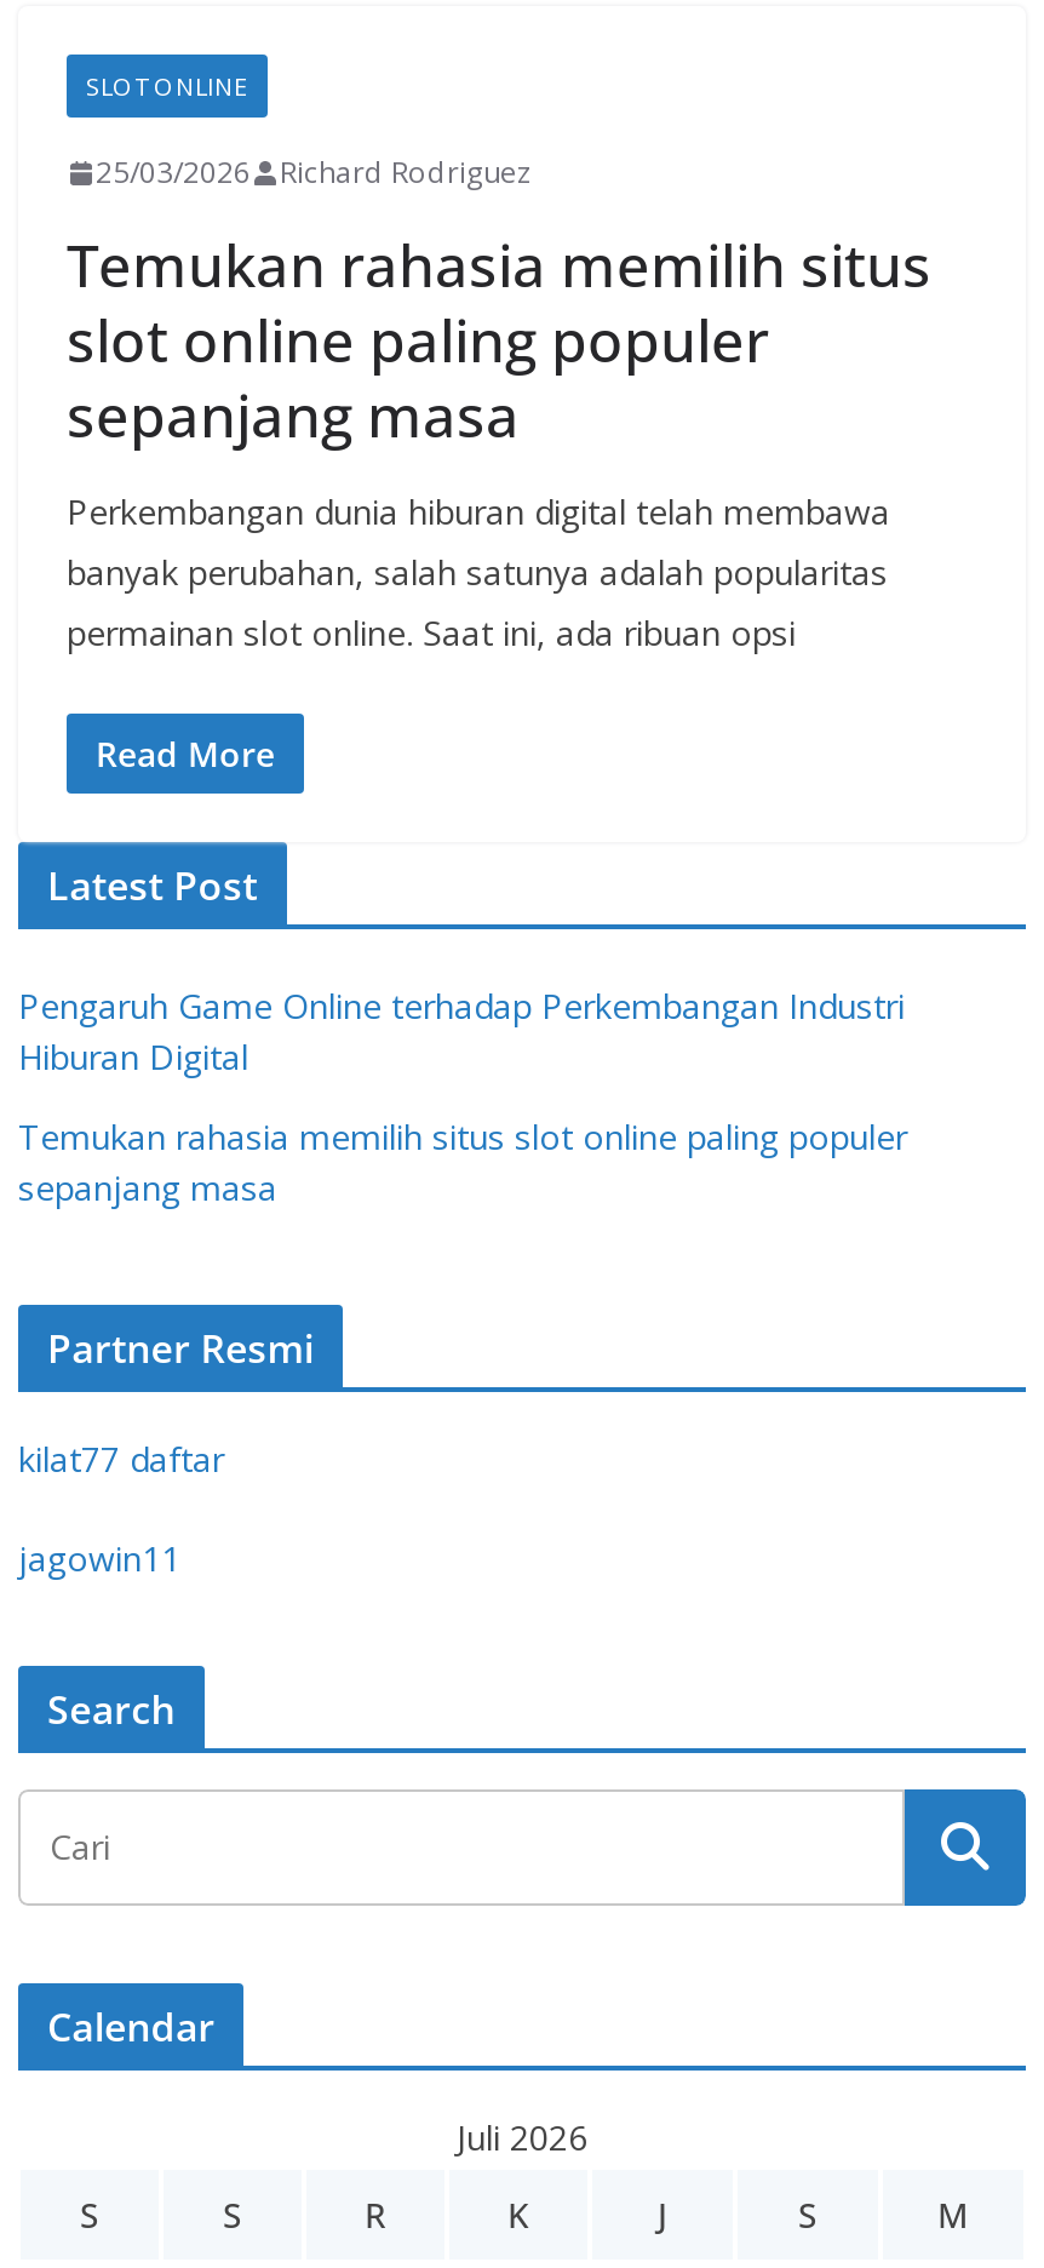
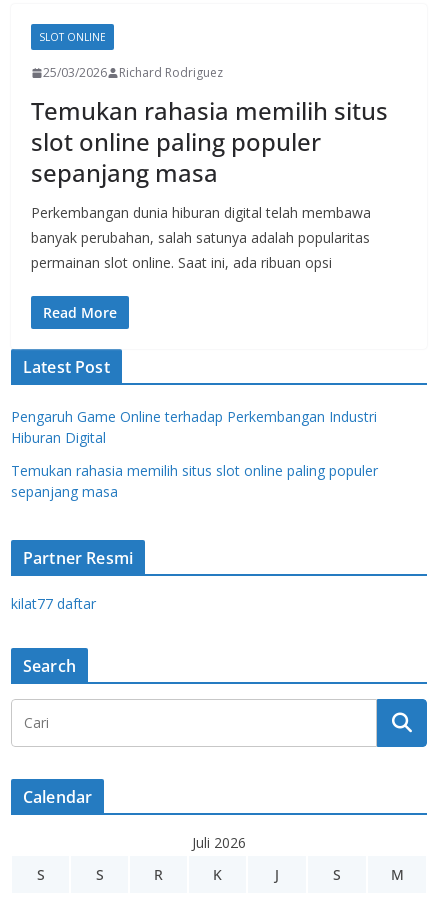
- jagowin11
